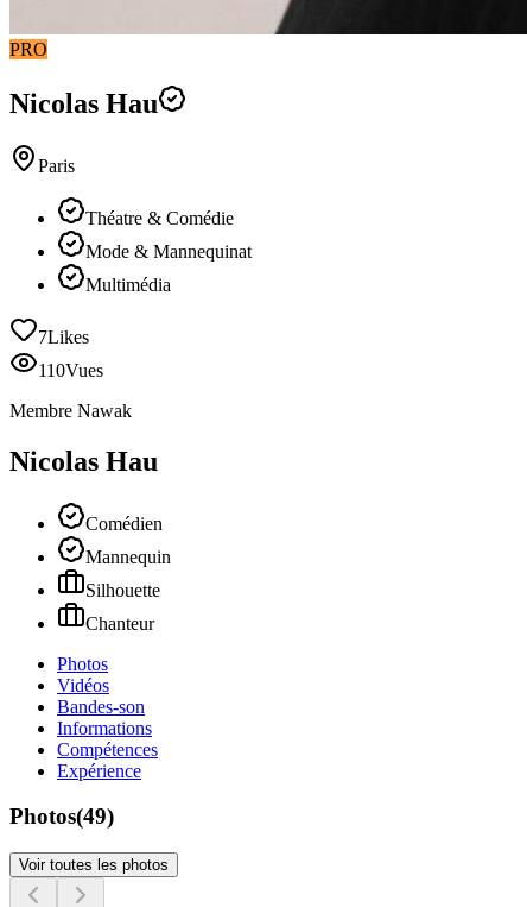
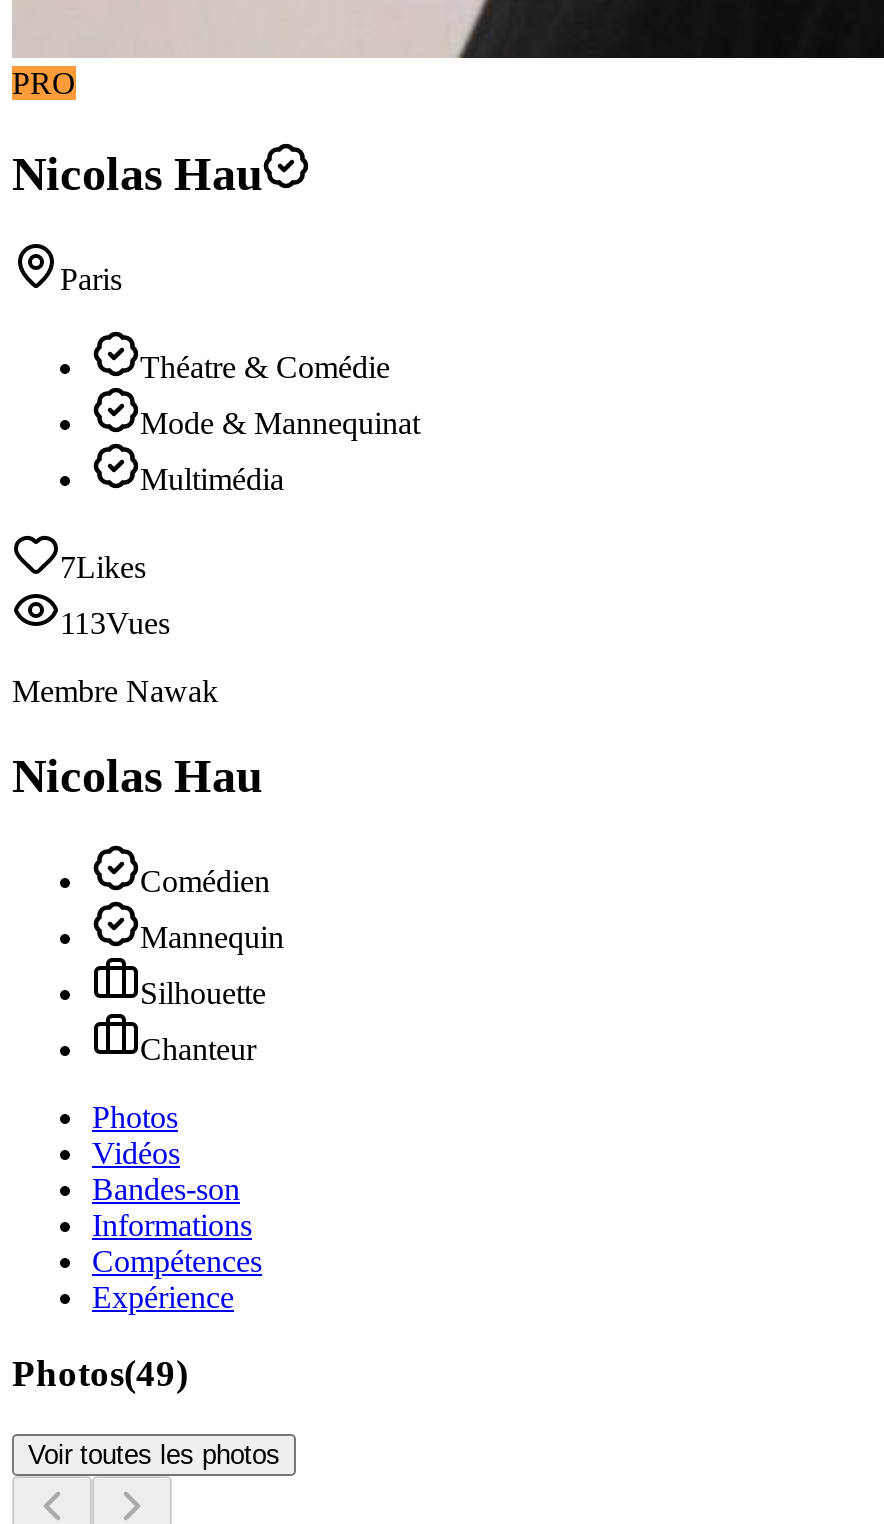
- 110Vues
+ 113Vues
